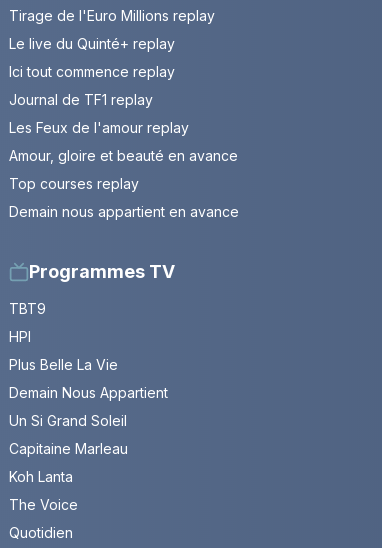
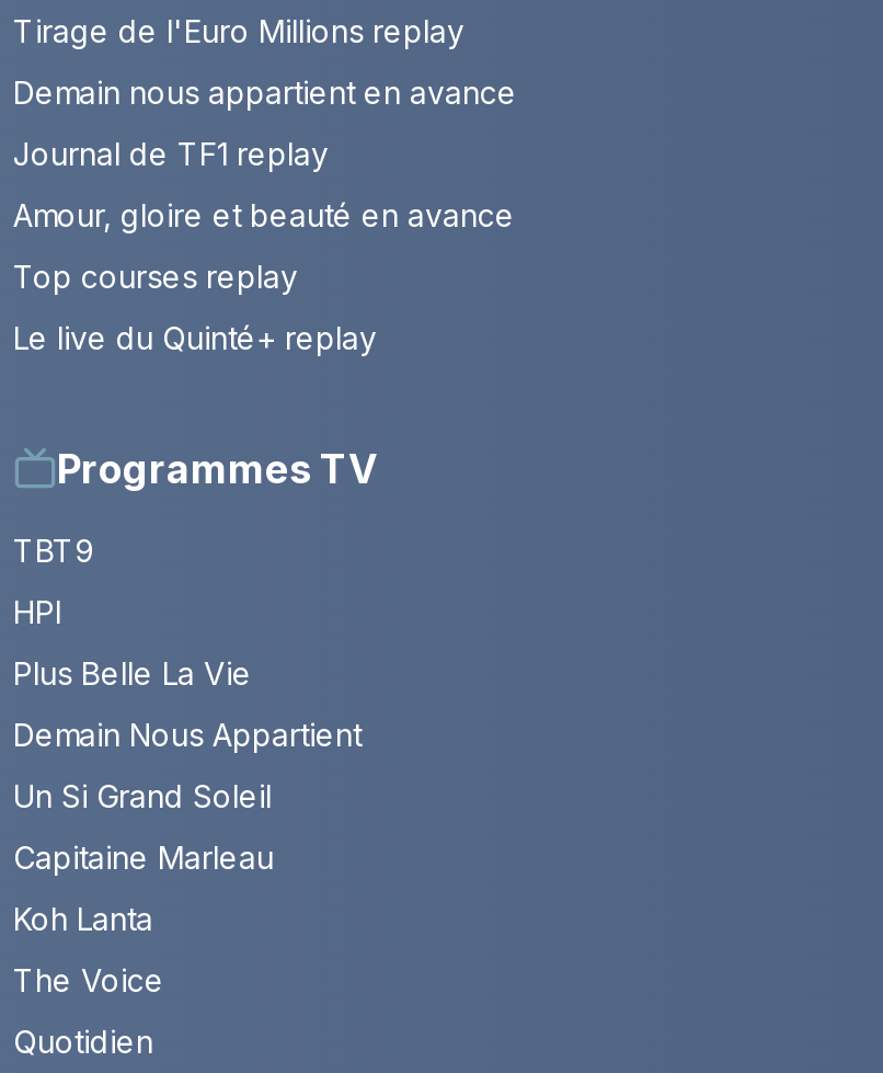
moved down: Le live du Quinté+ replay

- Ici tout commence replay

- Les Feux de l'amour replay

moved up: Demain nous appartient en avance
